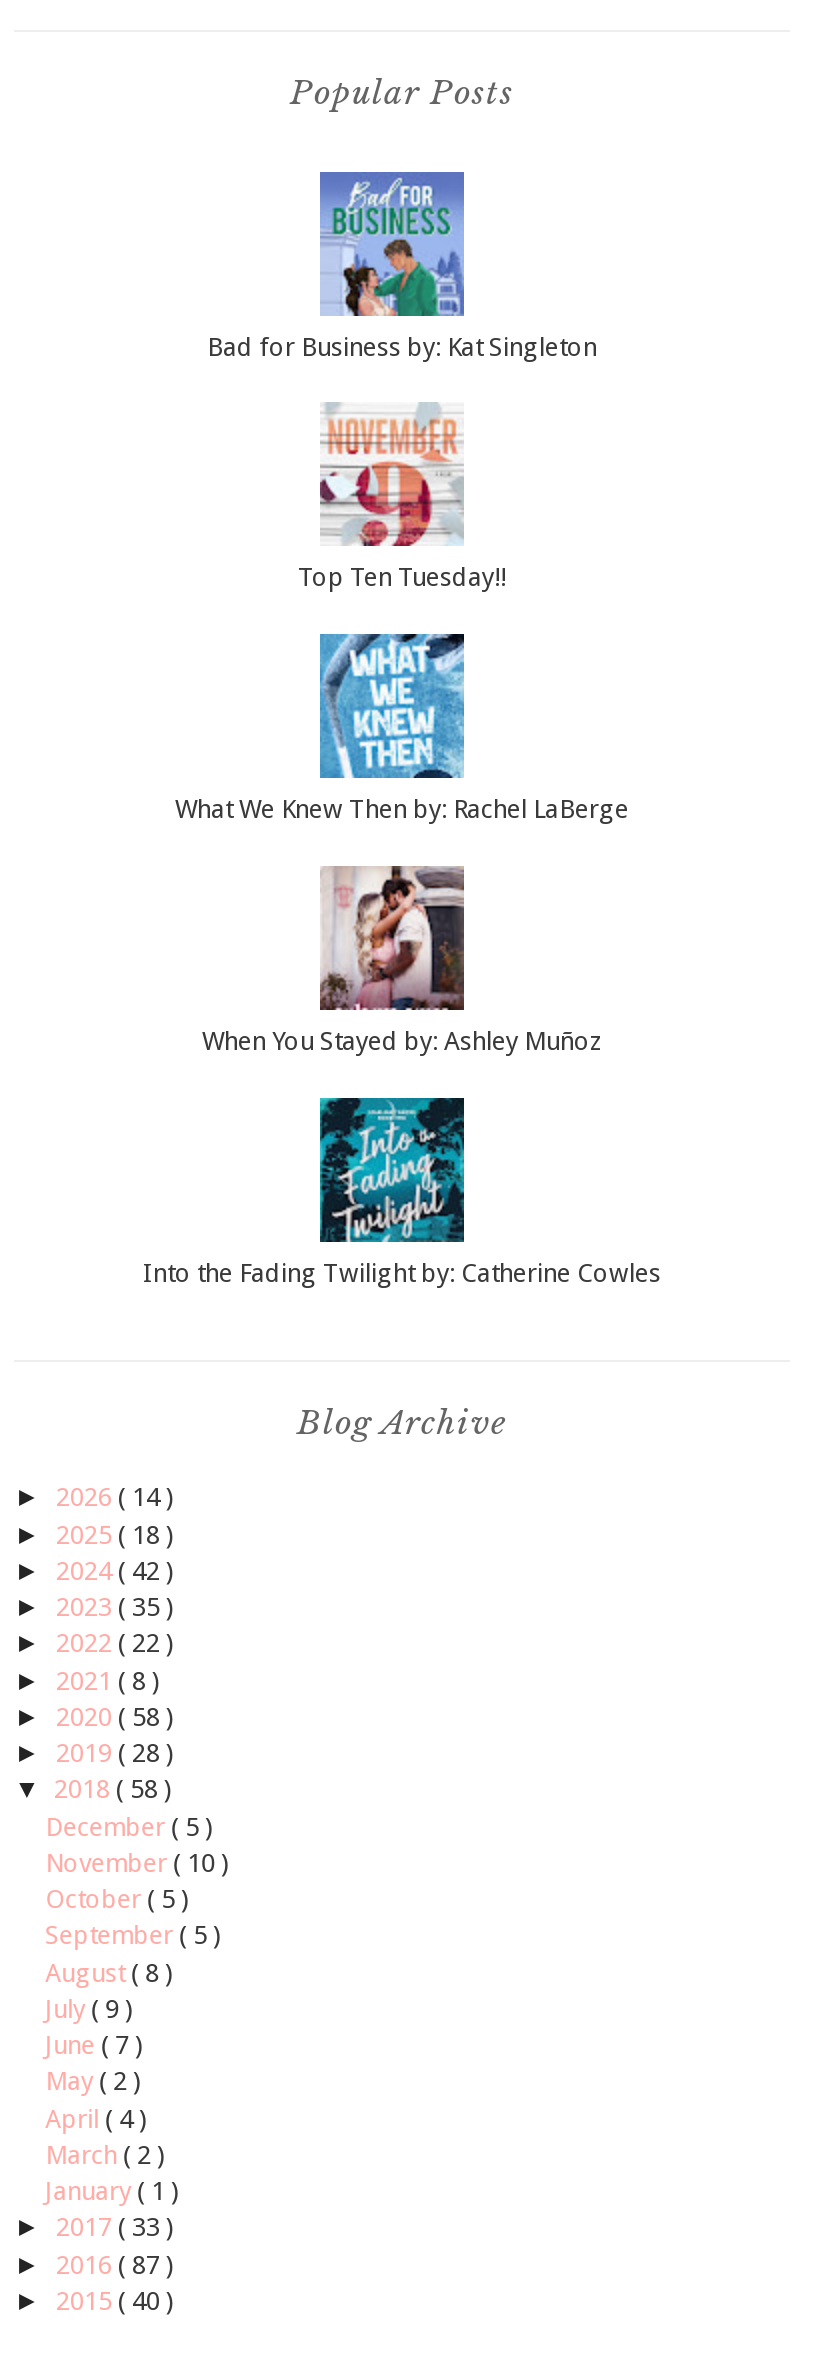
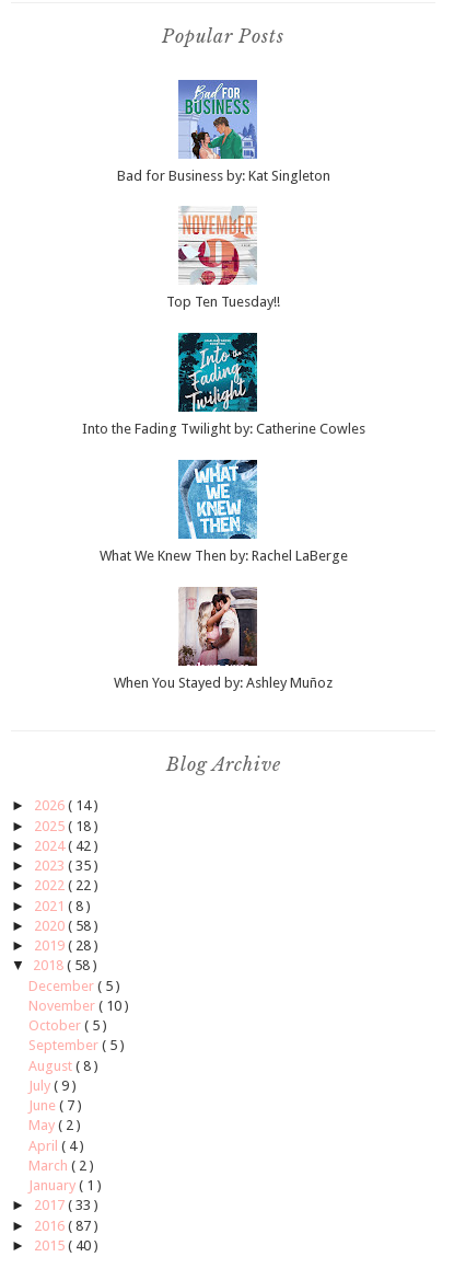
moved down: [image] | What We Knew Then by: Rachel LaBerge | When You Stayed by: Ashley Muñoz

moved up: [image] | Into the Fading Twilight by: Catherine Cowles
